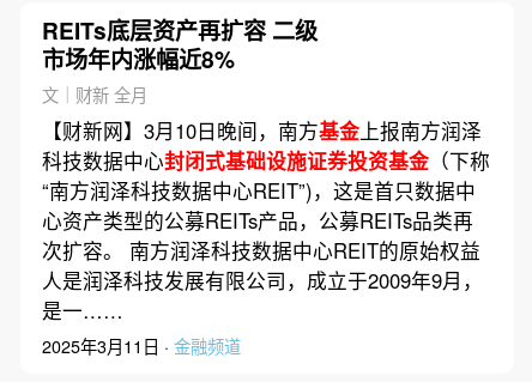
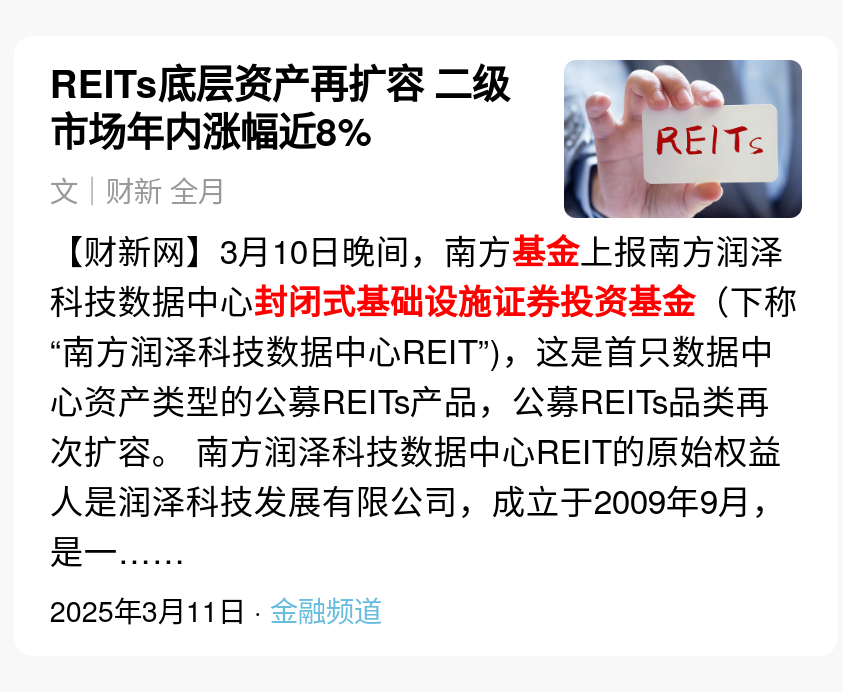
+ [image]
